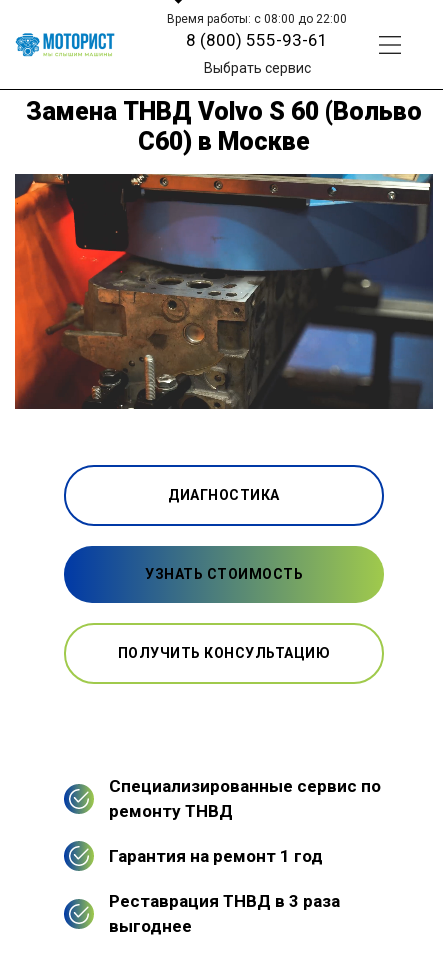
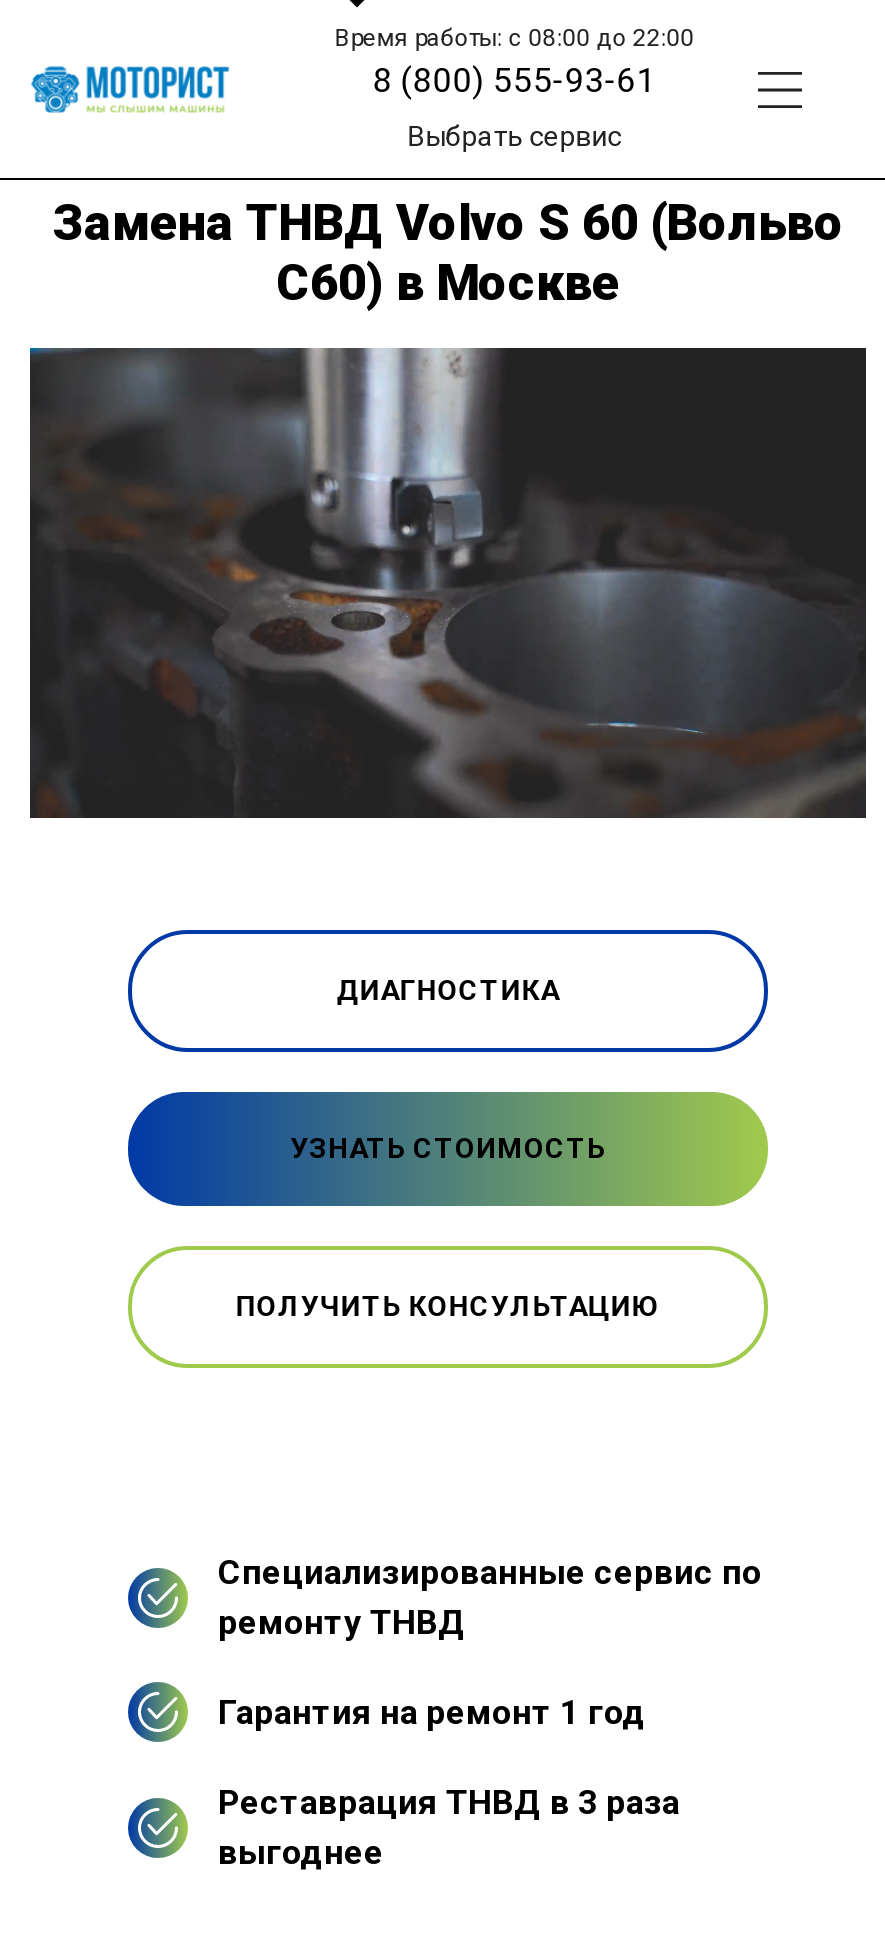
- [image]
+ [image]
